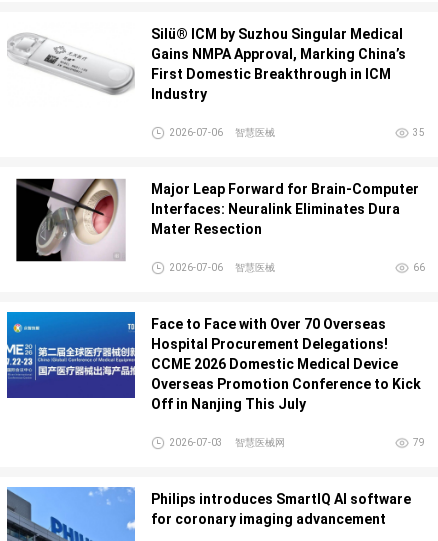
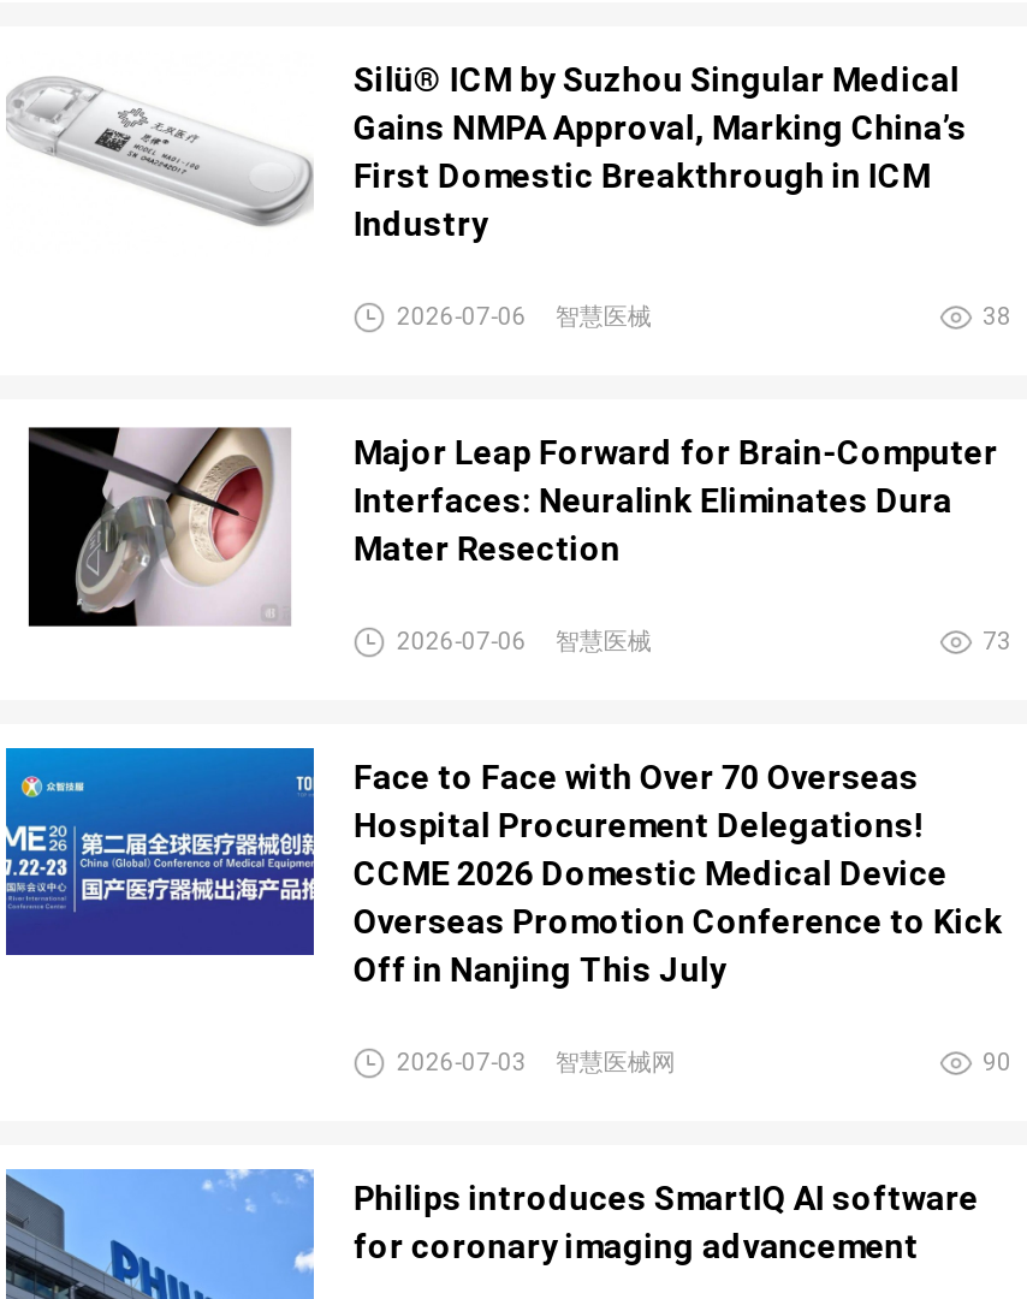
- 35
+ 38

- 66
+ 73

- 79
+ 90
